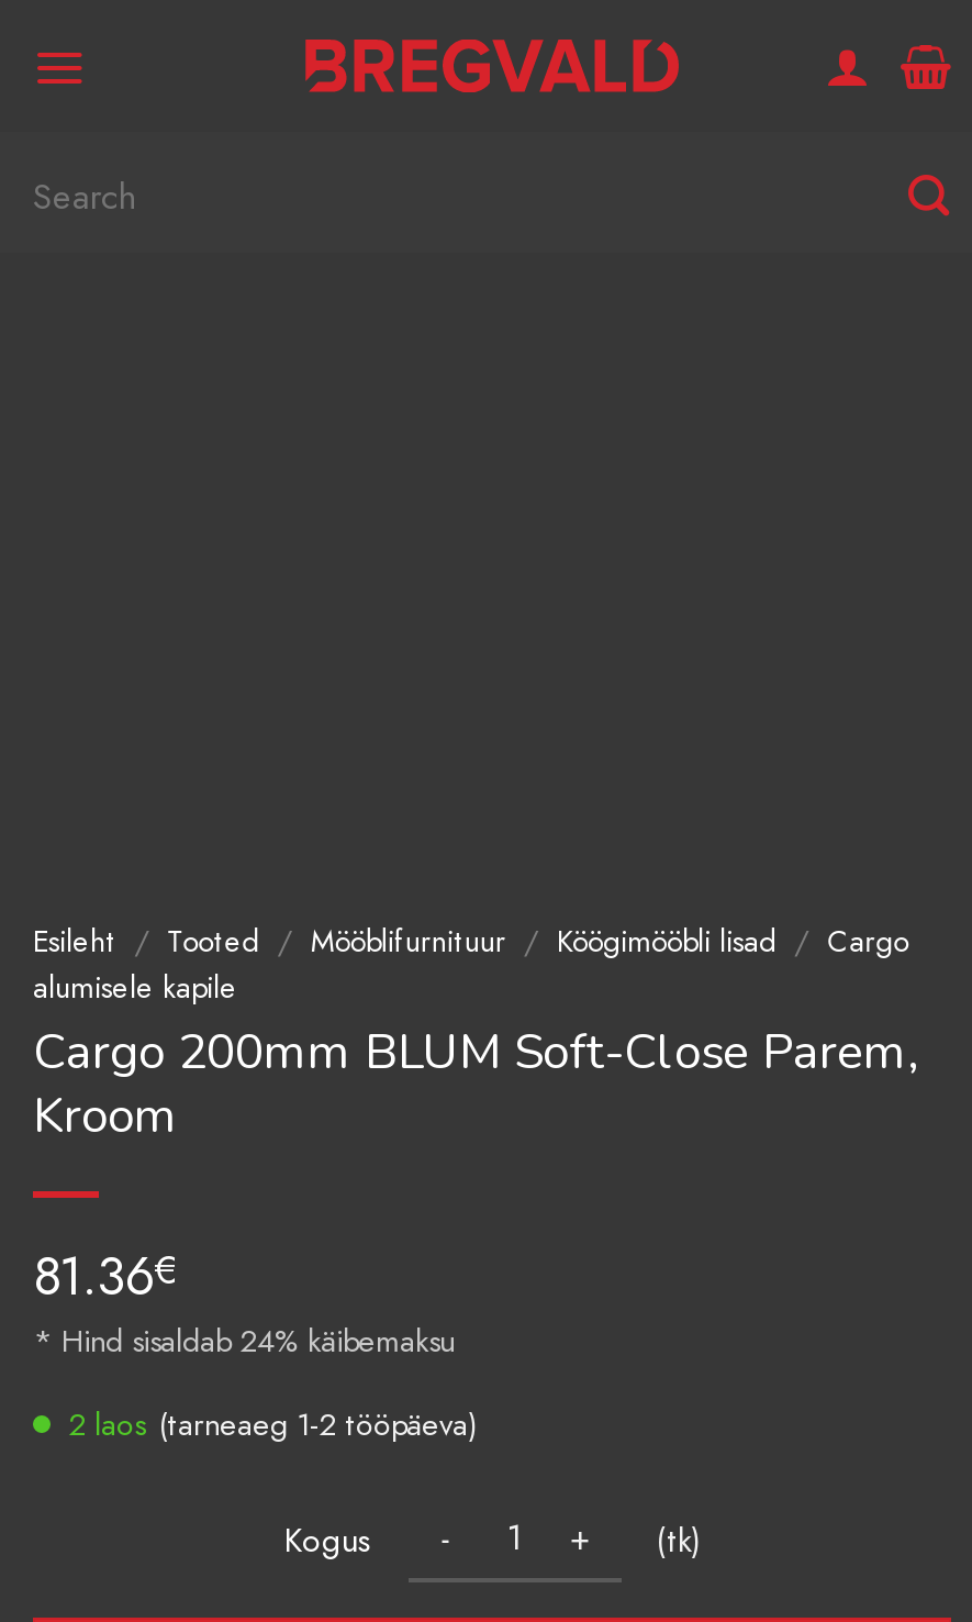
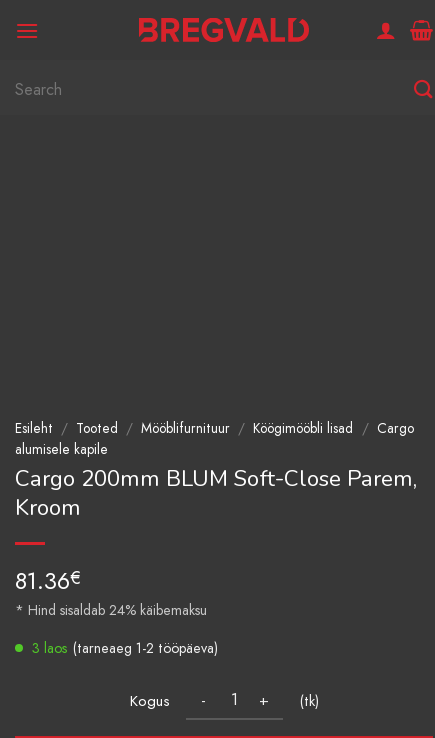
- 2 laos (tarneaeg 1-2 tööpäeva)
+ 3 laos (tarneaeg 1-2 tööpäeva)
